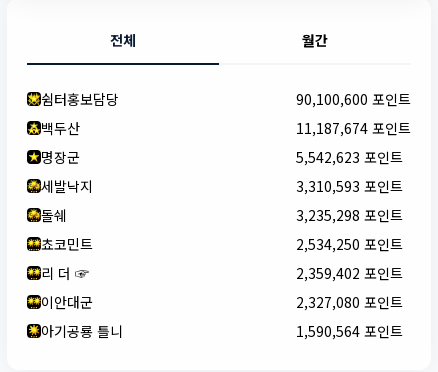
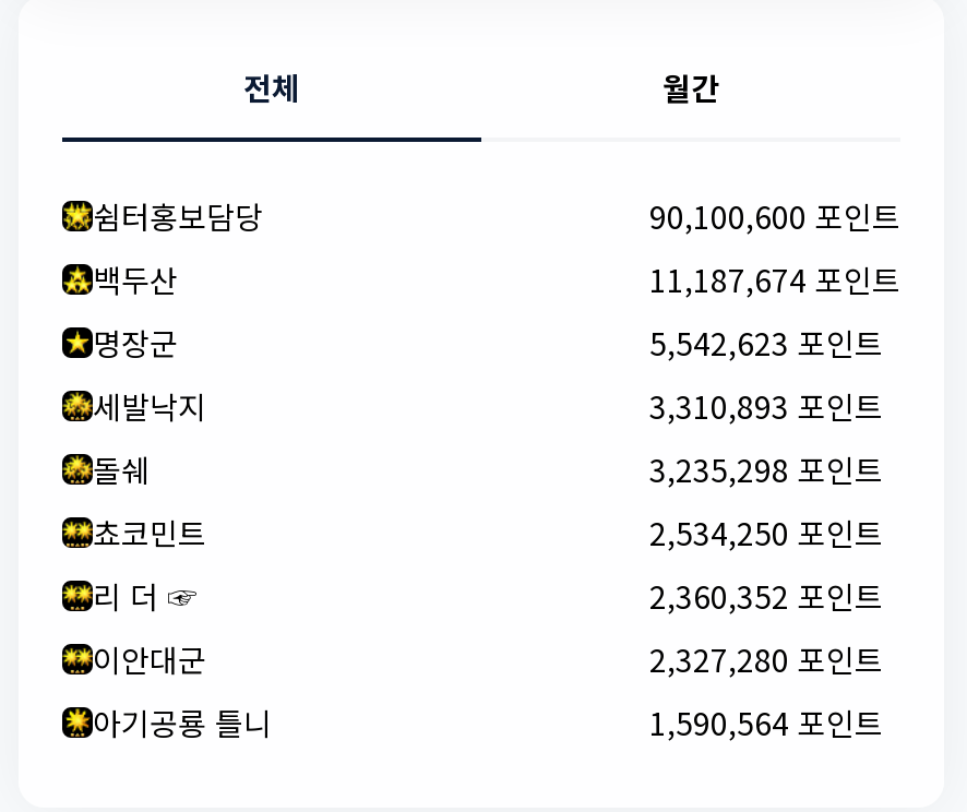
- 3,310,593 포인트
+ 3,310,893 포인트

- 2,359,402 포인트
+ 2,360,352 포인트

- 2,327,080 포인트
+ 2,327,280 포인트
